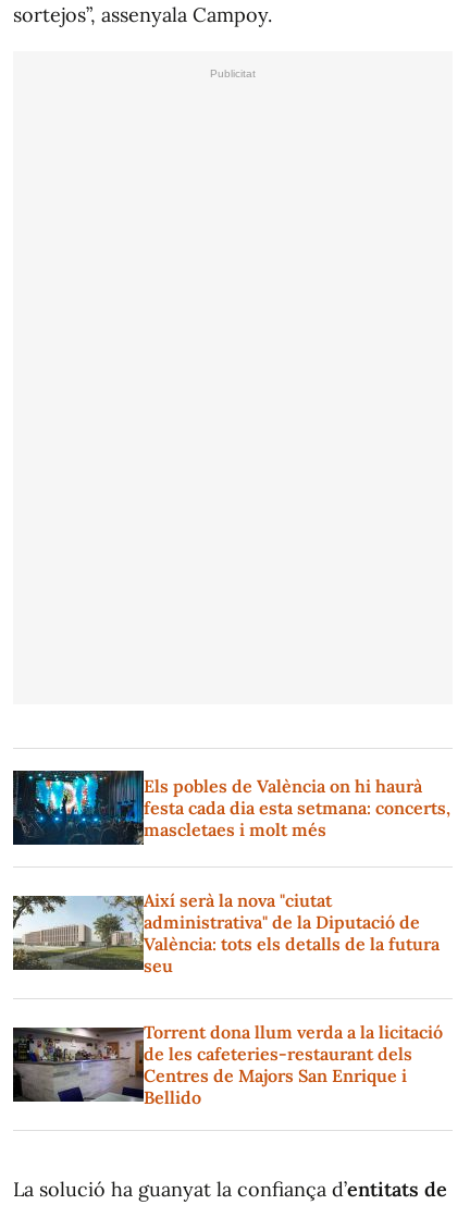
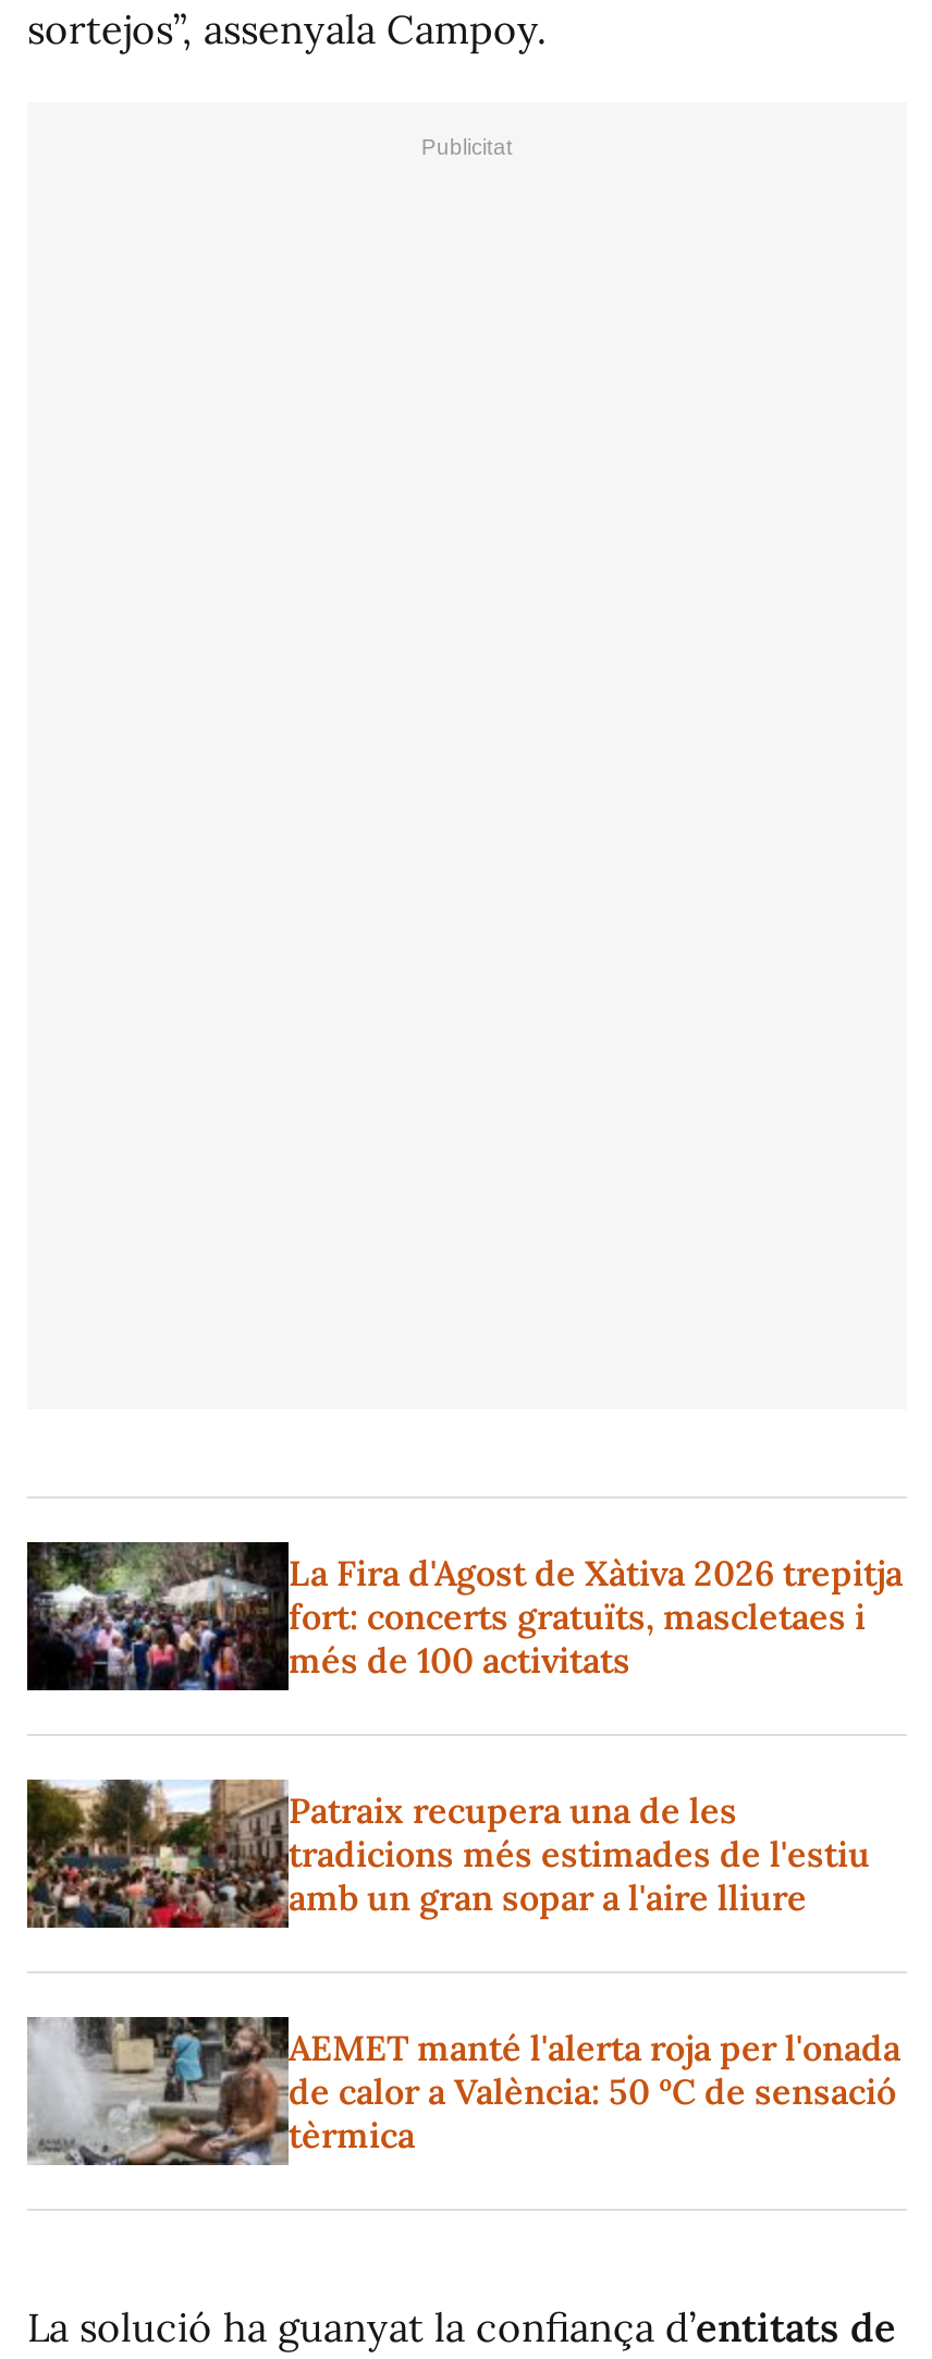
- [image]
- Els pobles de València on hi haurà
- festa cada dia esta setmana: concerts,
- mascletaes i molt més
+ [image]
+ La Fira d'Agost de Xàtiva 2026 trepitja
+ fort: concerts gratuïts, mascletaes i
+ més de 100 activitats

- [image]
- Així serà la nova "ciutat
- administrativa" de la Diputació de
- València: tots els detalls de la futura
- seu
+ [image]
+ Patraix recupera una de les
+ tradicions més estimades de l'estiu
+ amb un gran sopar a l'aire lliure

- [image]
- Torrent dona llum verda a la licitació
- de les cafeteries-restaurant dels
- Centres de Majors San Enrique i
- Bellido
+ [image]
+ AEMET manté l'alerta roja per l'onada
+ de calor a València: 50 ºC de sensació
+ tèrmica
